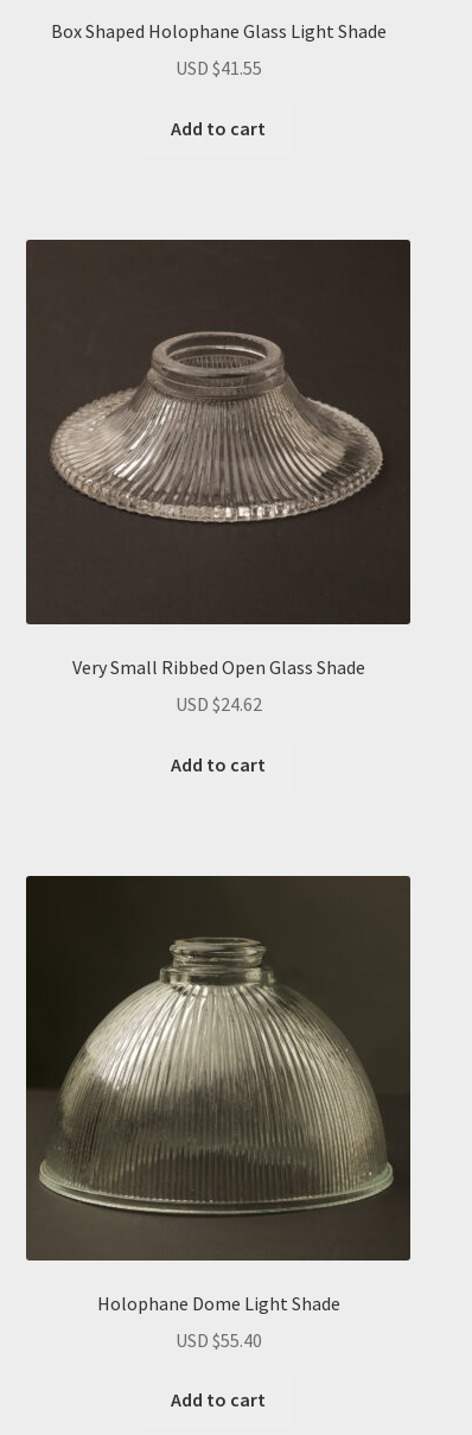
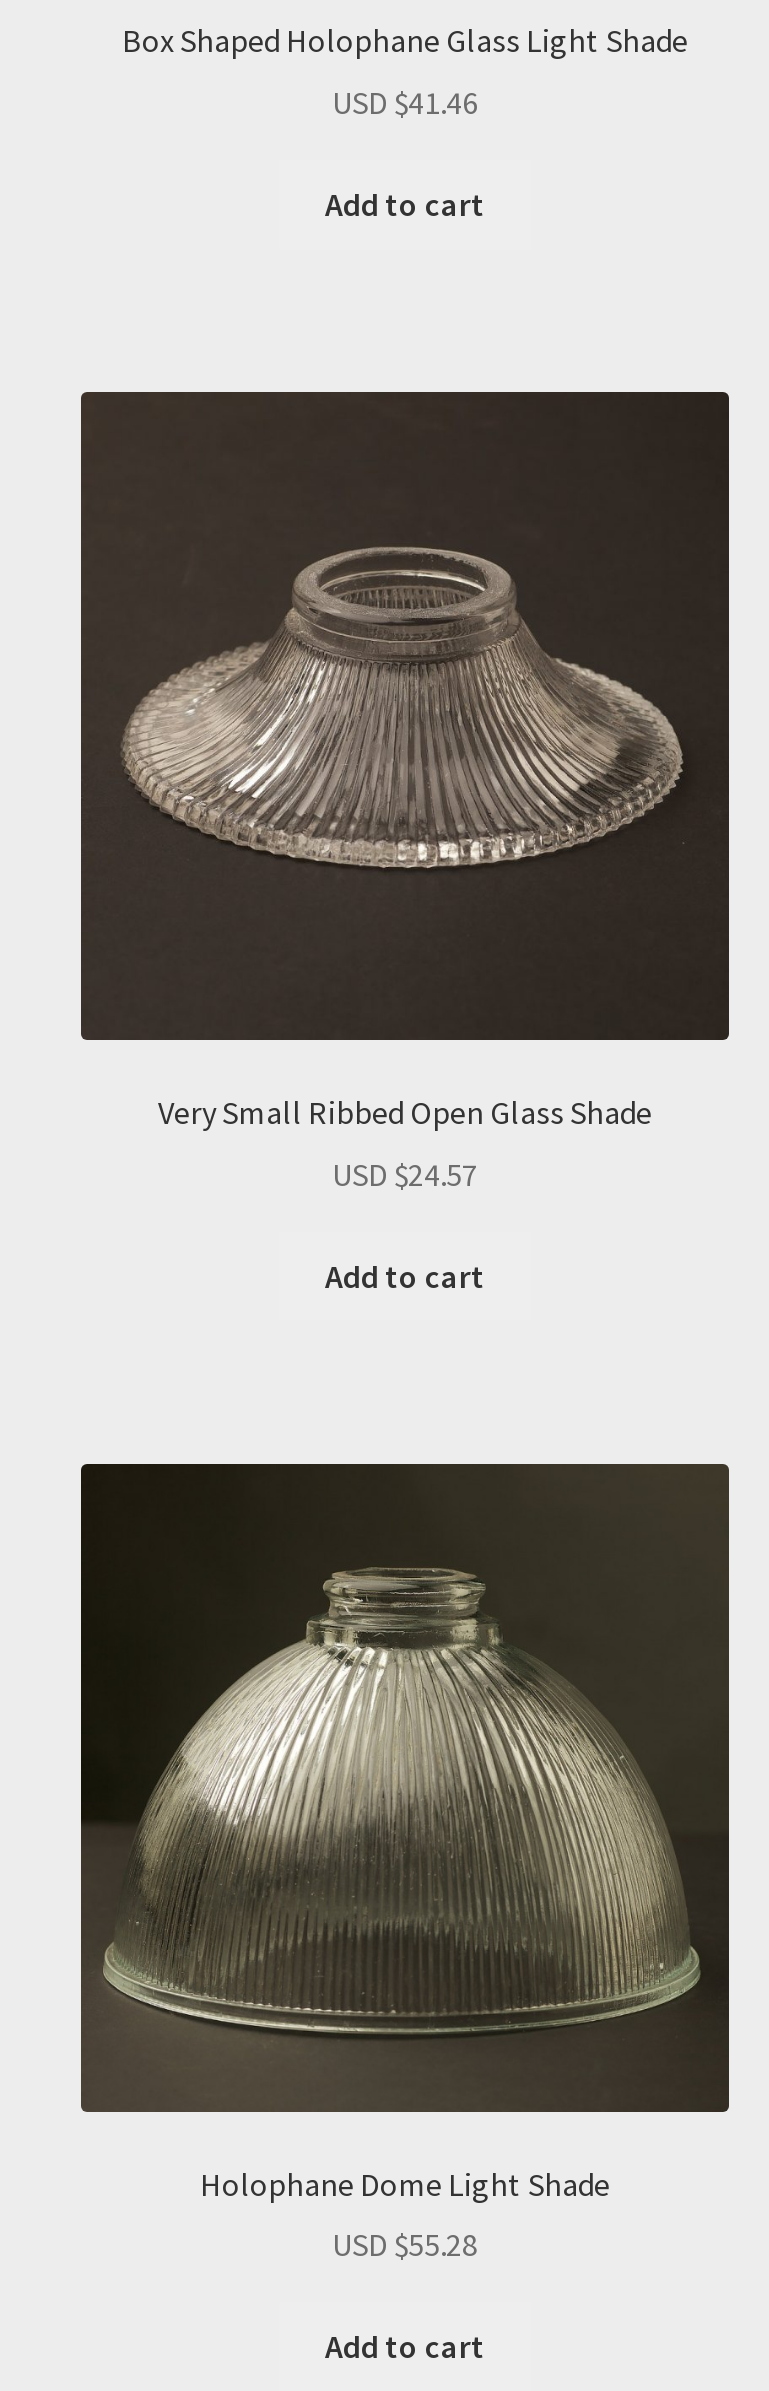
- USD $41.55
+ USD $41.46

- USD $24.62
+ USD $24.57

- USD $55.40
+ USD $55.28
